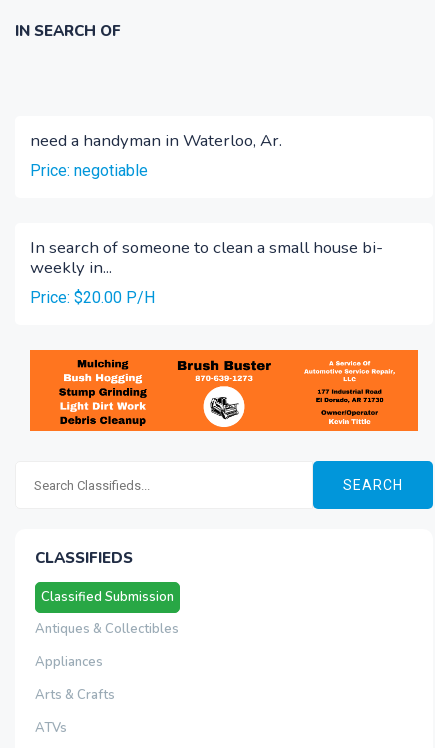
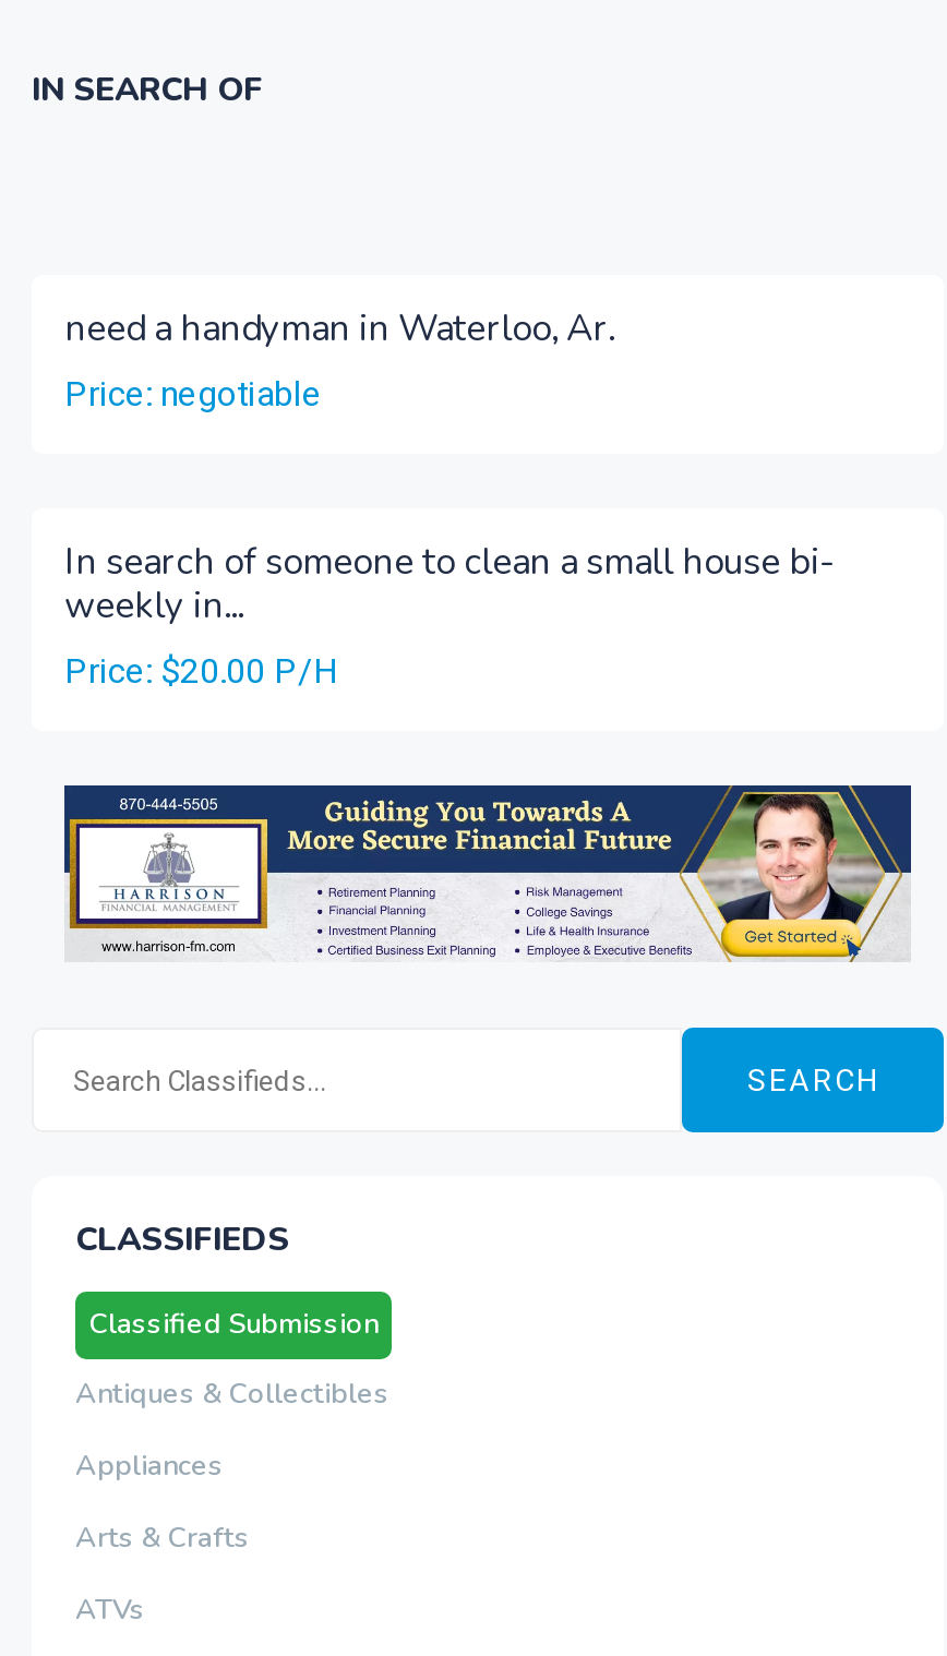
- [image]
+ [image]
